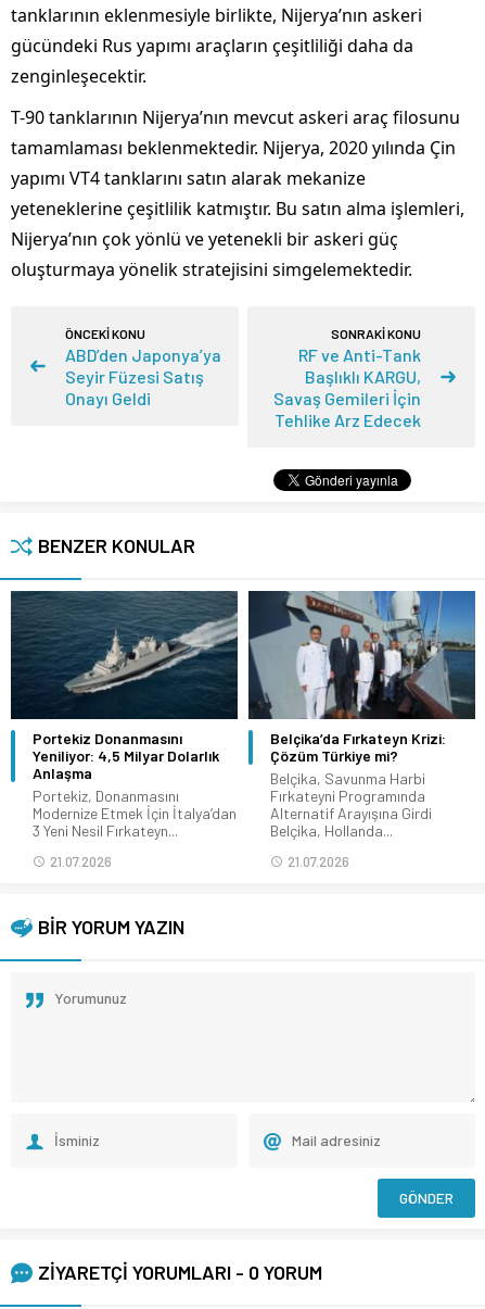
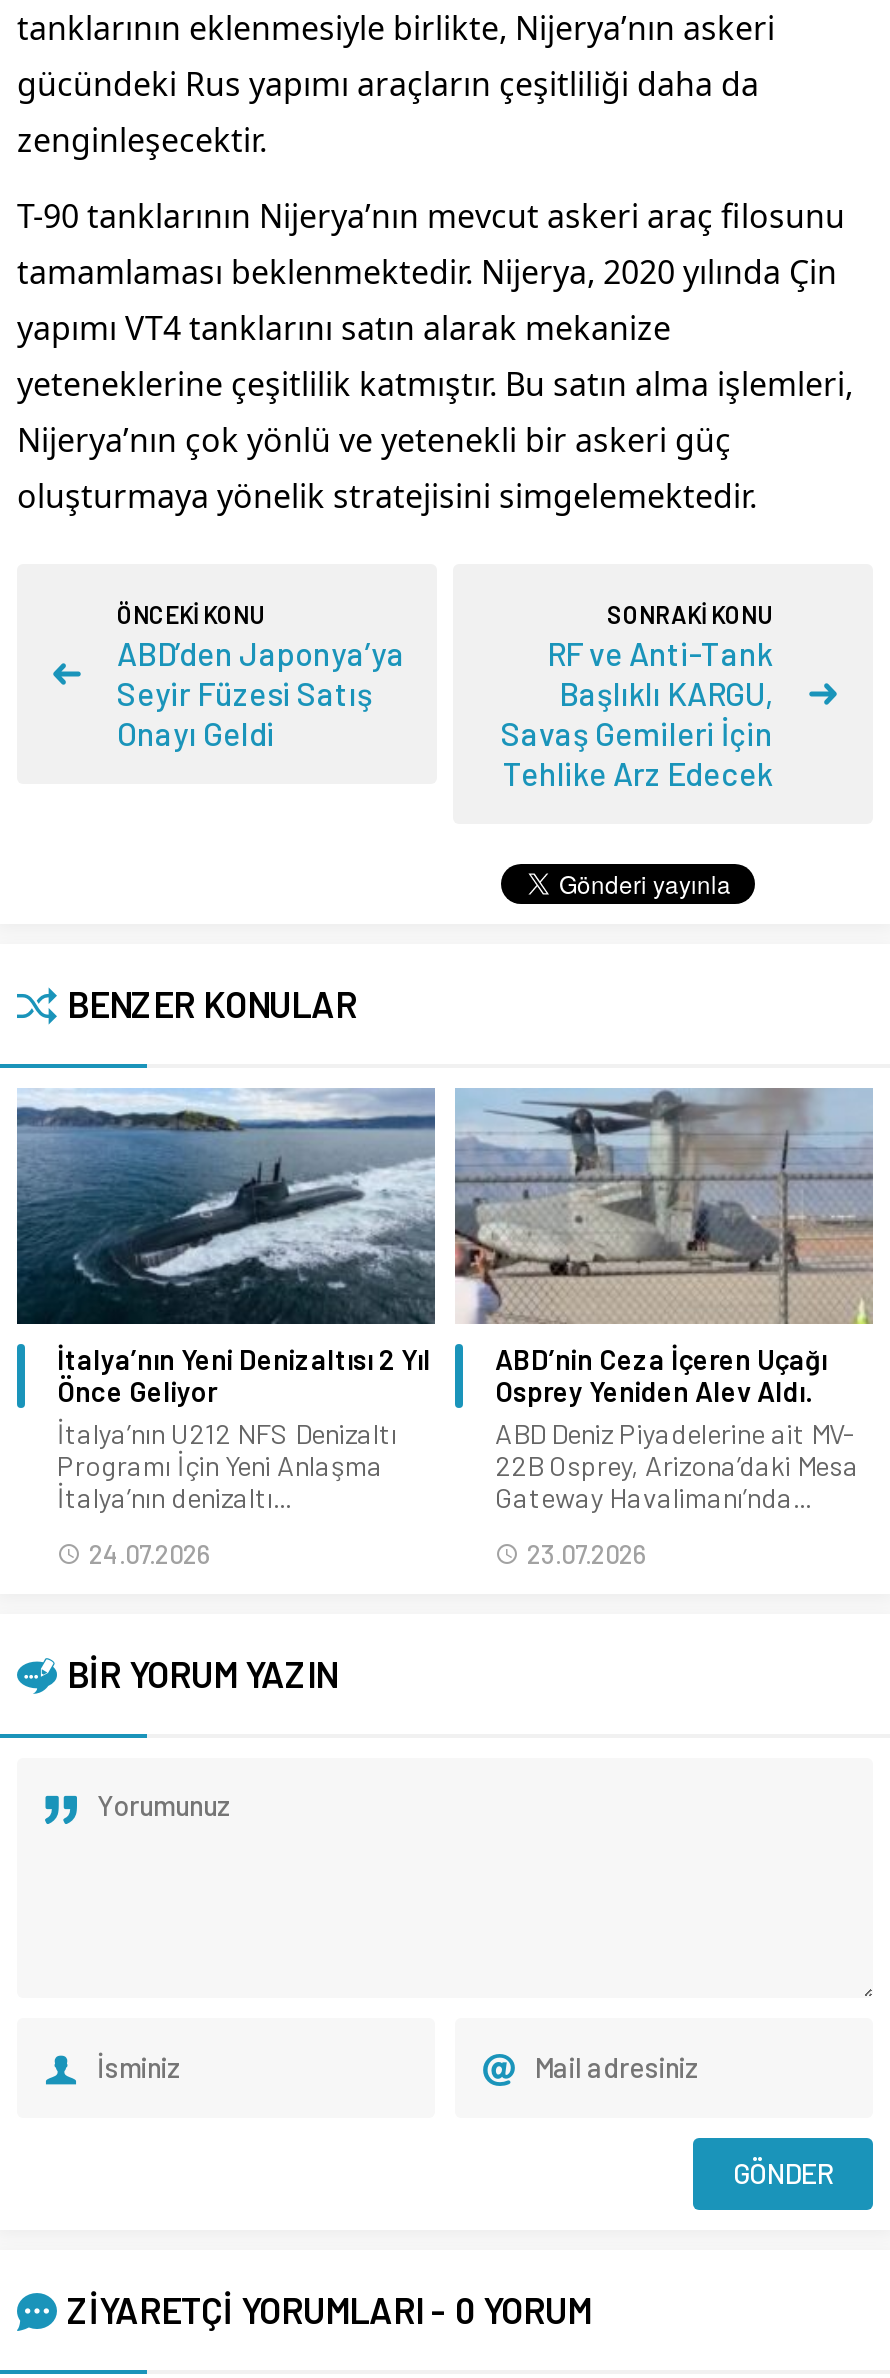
- [image]
- Portekiz Donanmasını
- Yeniliyor: 4,5 Milyar Dolarlık
- Anlaşma
- Portekiz, Donanmasını
- Modernize Etmek İçin İtalya’dan
- 3 Yeni Nesil Fırkateyn...
+ [image]
+ İtalya’nın Yeni Denizaltısı 2 Yıl
+ Önce Geliyor
+ İtalya’nın U212 NFS Denizaltı
+ Programı İçin Yeni Anlaşma
+ İtalya’nın denizaltı...

- [image]
- Belçika’da Fırkateyn Krizi:
- Çözüm Türkiye mi?
- Belçika, Savunma Harbi
- Fırkateyni Programında
- Alternatif Arayışına Girdi
- Belçika, Hollanda...
+ [image]
+ ABD’nin Ceza İçeren Uçağı
+ Osprey Yeniden Alev Aldı.
+ ABD Deniz Piyadelerine ait MV-
+ 22B Osprey, Arizona’daki Mesa
+ Gateway Havalimanı’nda...

- 21.07.2026
+ 24.07.2026

- 21.07.2026
+ 23.07.2026
